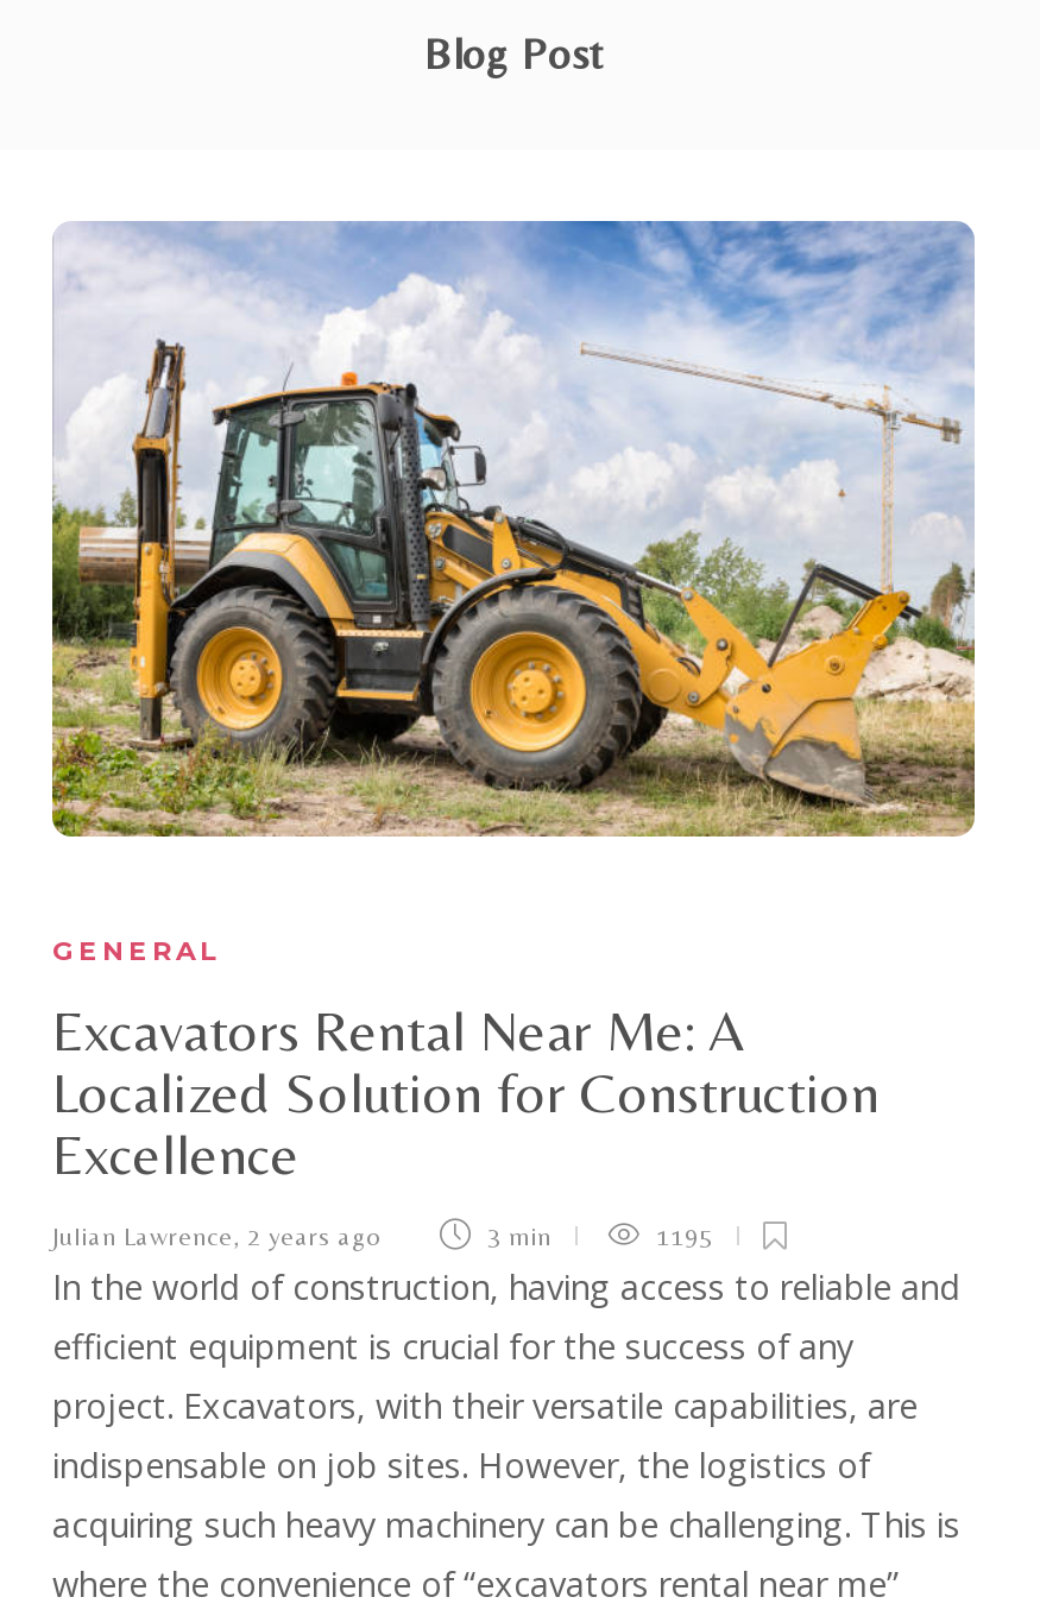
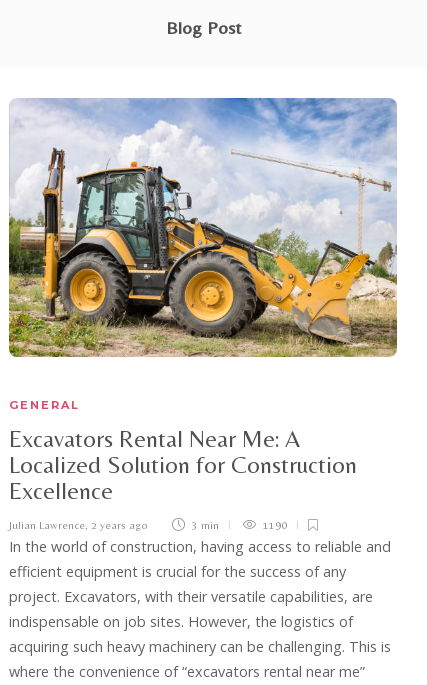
- 1195
+ 1190
